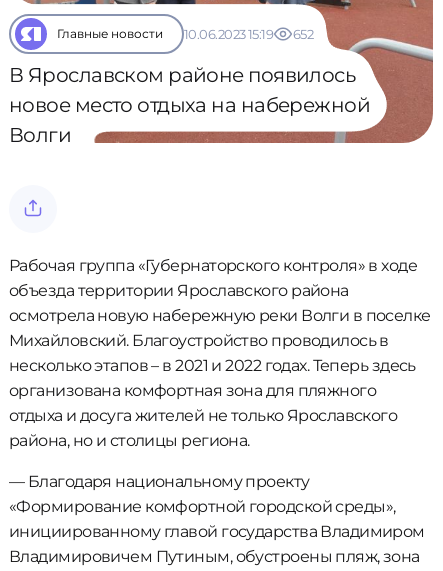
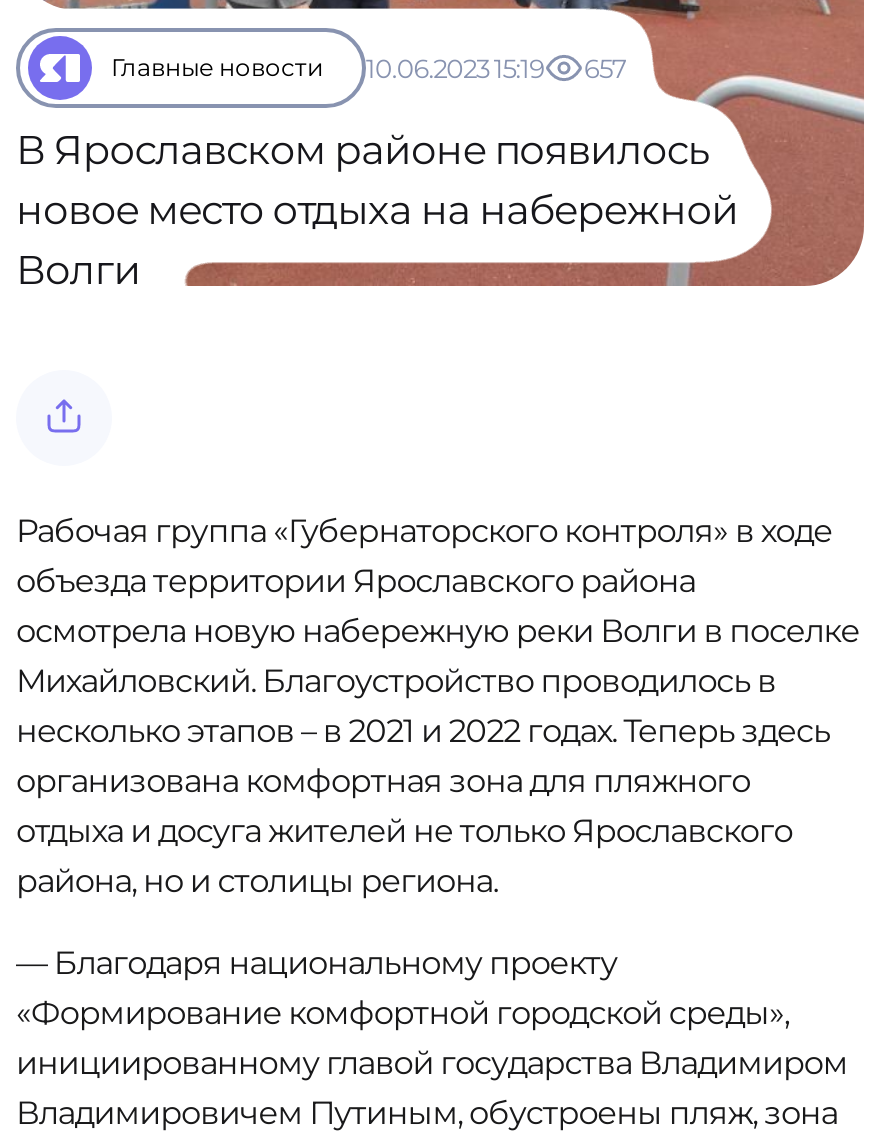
- Главные новости 10.06.2023 15:19 652
+ Главные новости 10.06.2023 15:19 657
